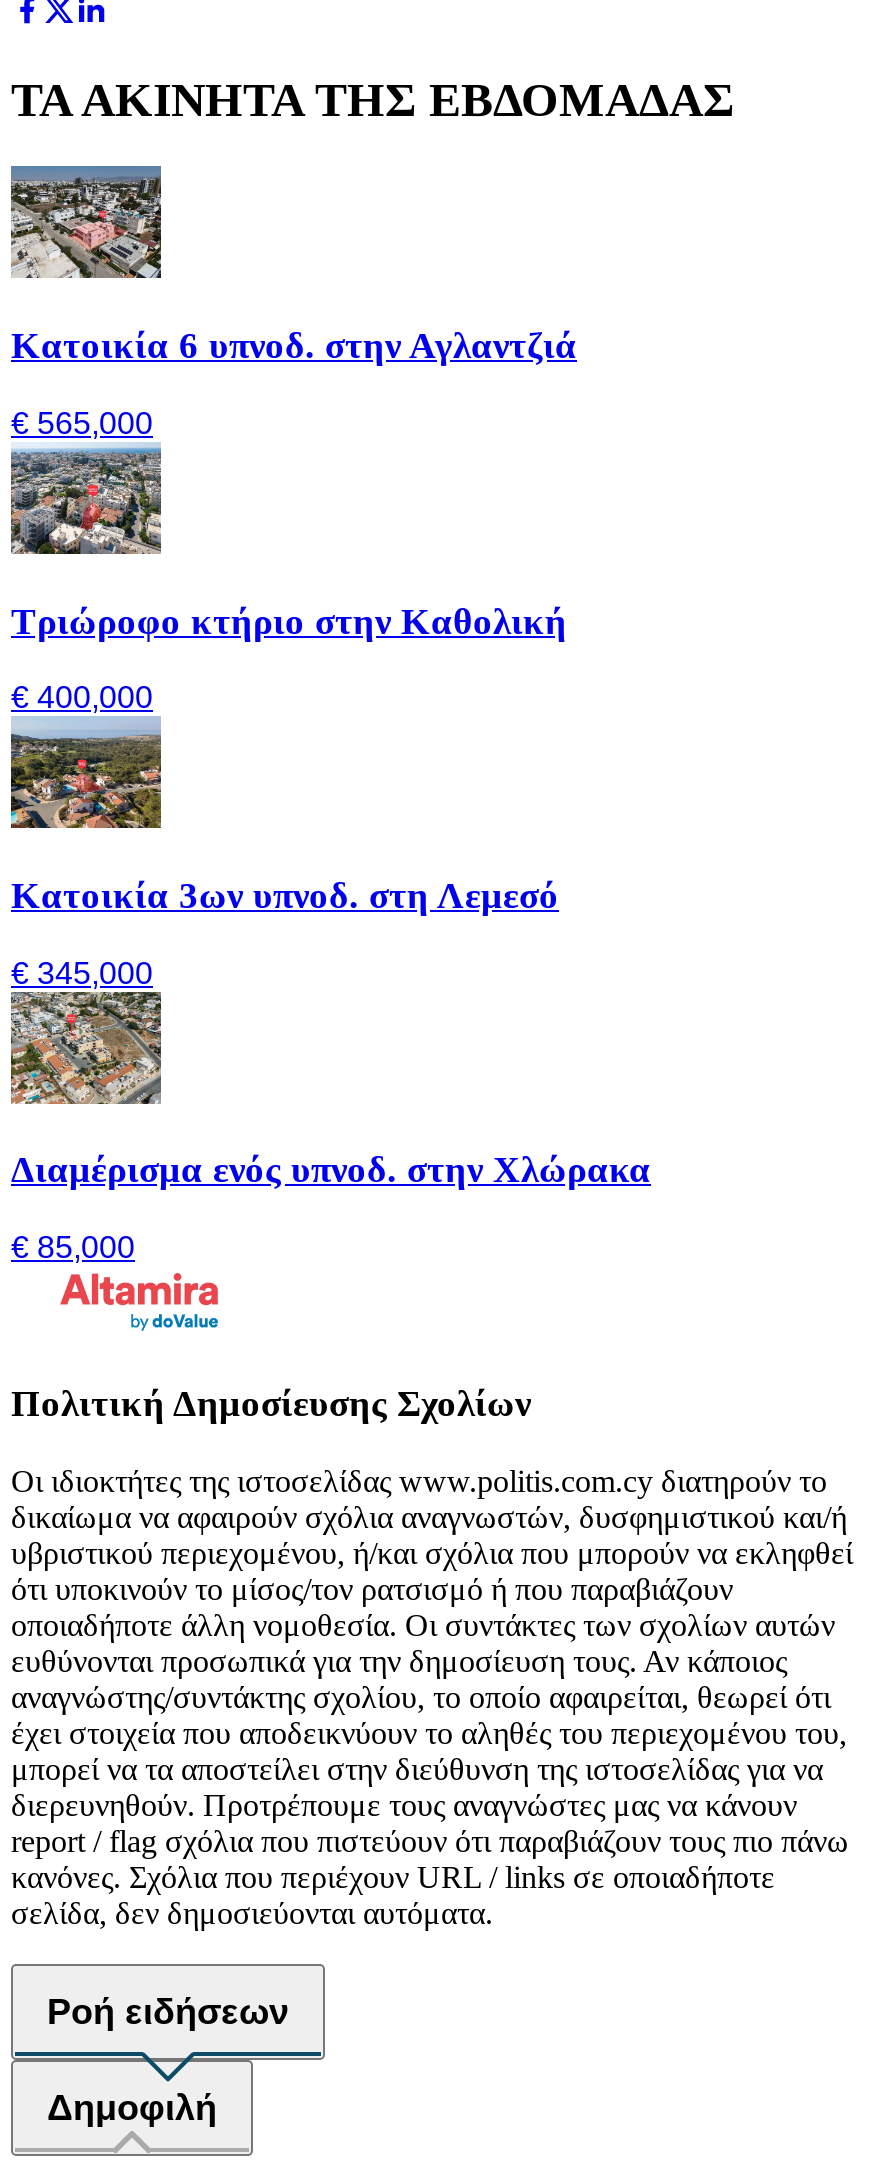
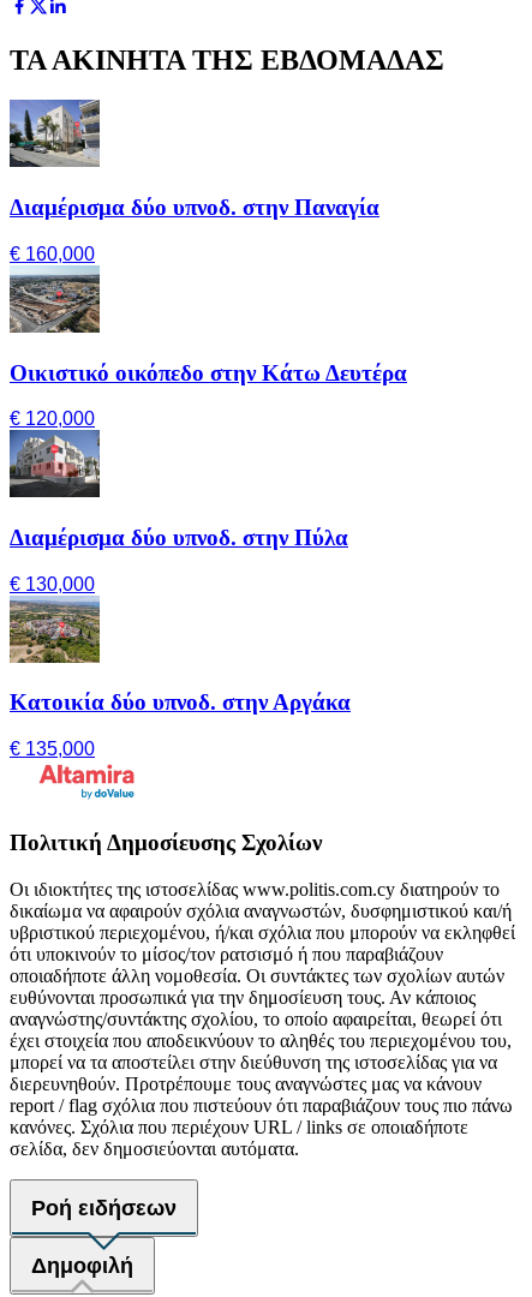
- [image]
- Κατοικία 6 υπνοδ. στην Αγλαντζιά
+ [image]
+ Διαμέρισμα δύο υπνοδ. στην Παναγία

- € 565,000
+ € 160,000

- [image]
- Τριώροφο κτήριο στην Καθολική
+ [image]
+ Οικιστικό οικόπεδο στην Κάτω Δευτέρα

- € 400,000
+ € 120,000

- [image]
- Κατοικία 3ων υπνοδ. στη Λεμεσό
+ [image]
+ Διαμέρισμα δύο υπνοδ. στην Πύλα

- € 345,000
+ € 130,000

- [image]
- Διαμέρισμα ενός υπνοδ. στην Χλώρακα
+ [image]
+ Κατοικία δύο υπνοδ. στην Αργάκα

- € 85,000
+ € 135,000
